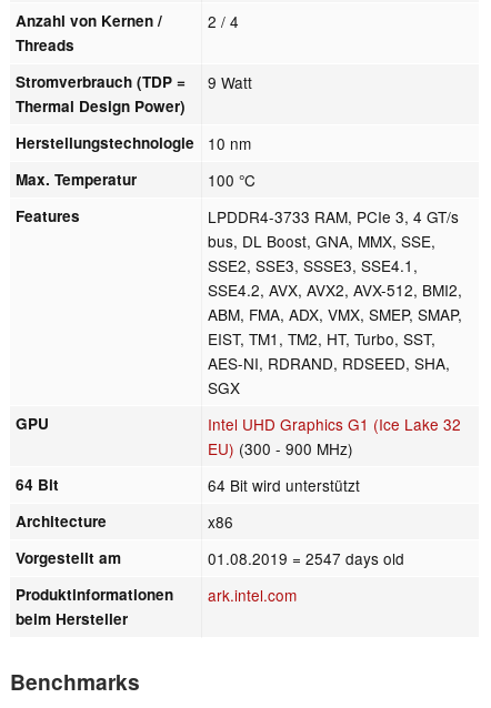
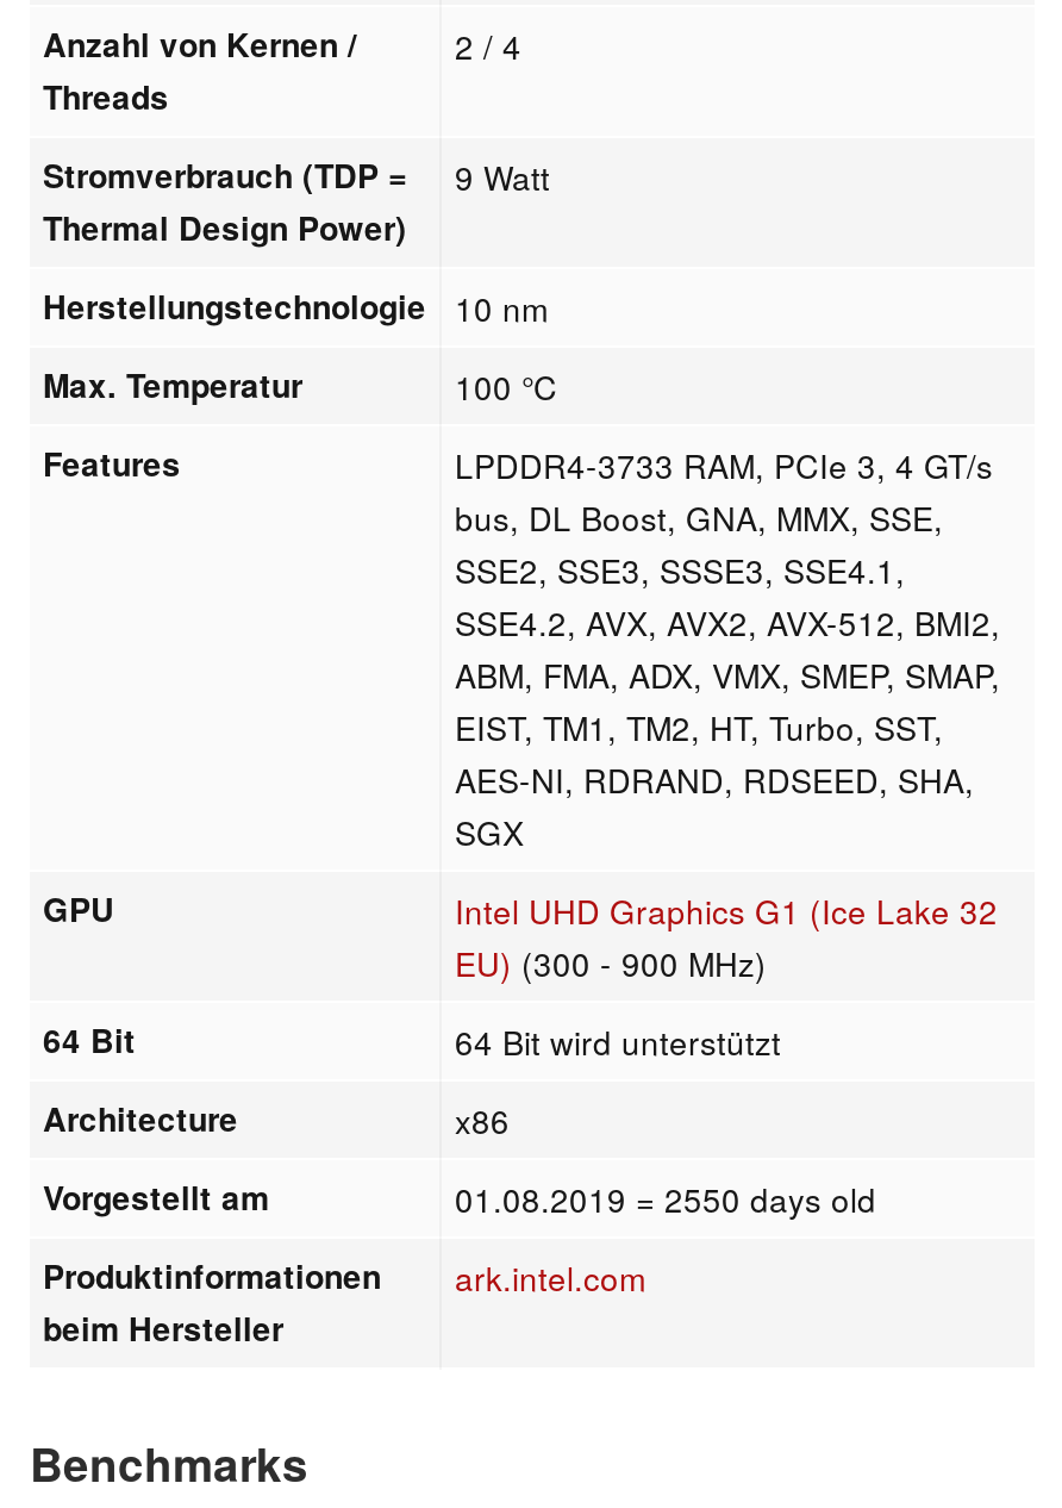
- 01.08.2019 = 2547 days old
+ 01.08.2019 = 2550 days old
